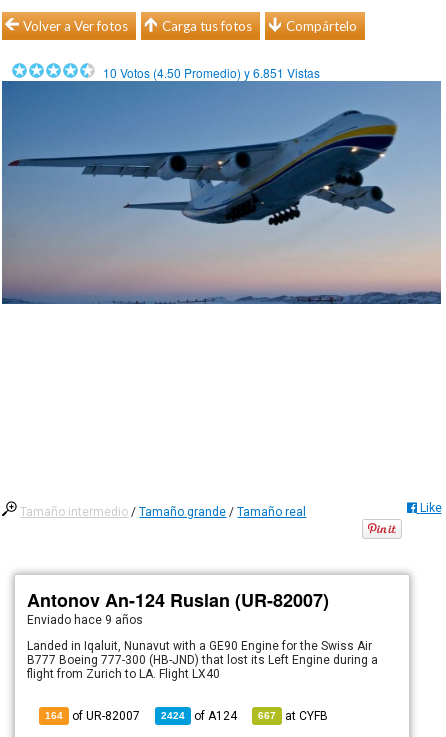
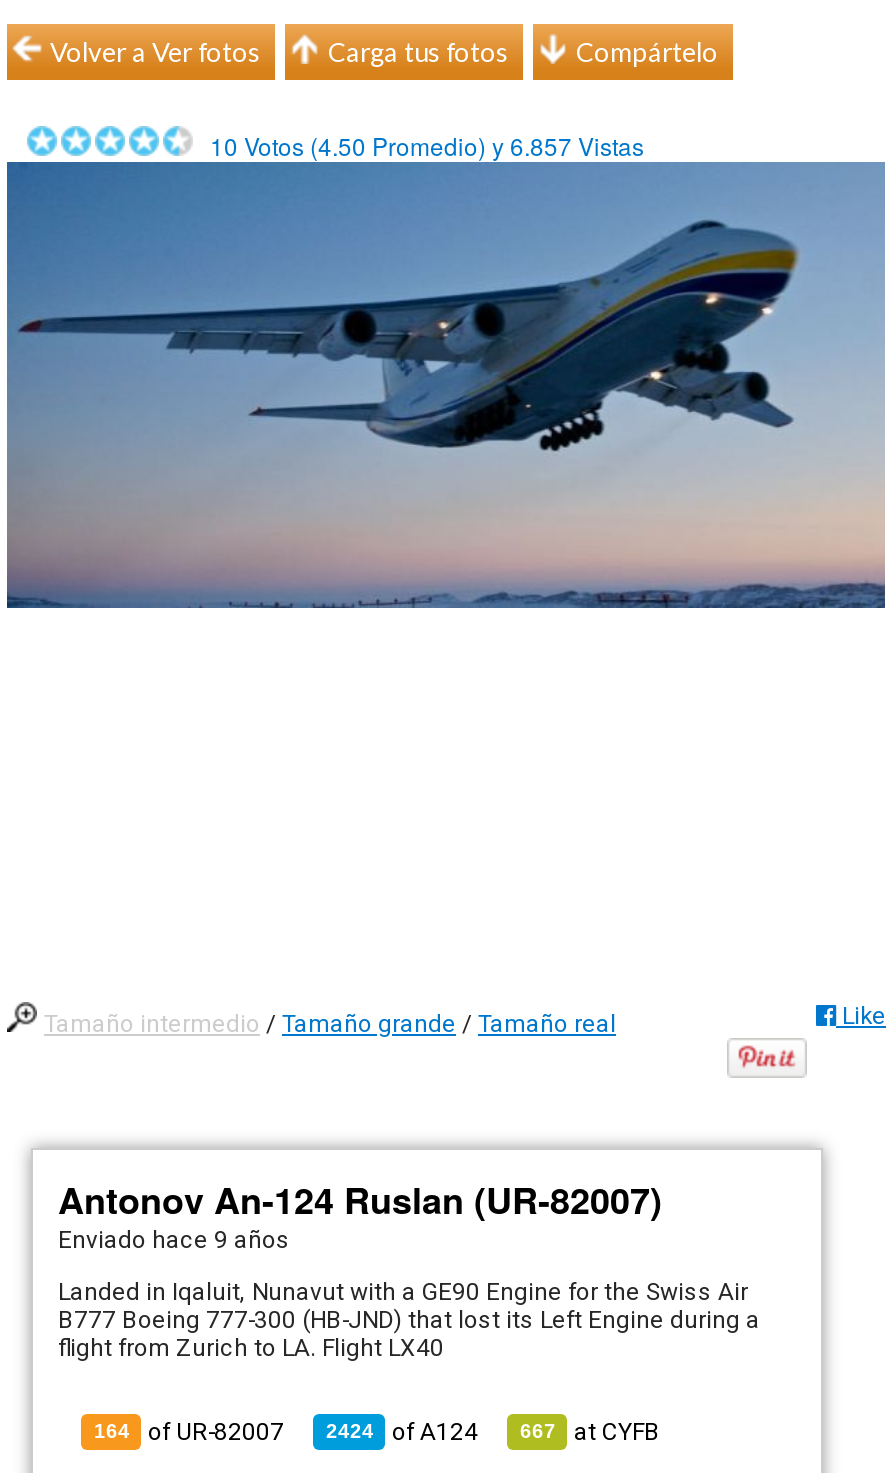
- 10 Votos (4.50 Promedio) y 6.851 Vistas
+ 10 Votos (4.50 Promedio) y 6.857 Vistas
